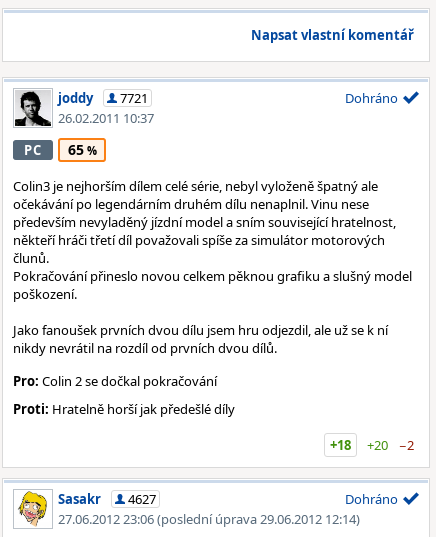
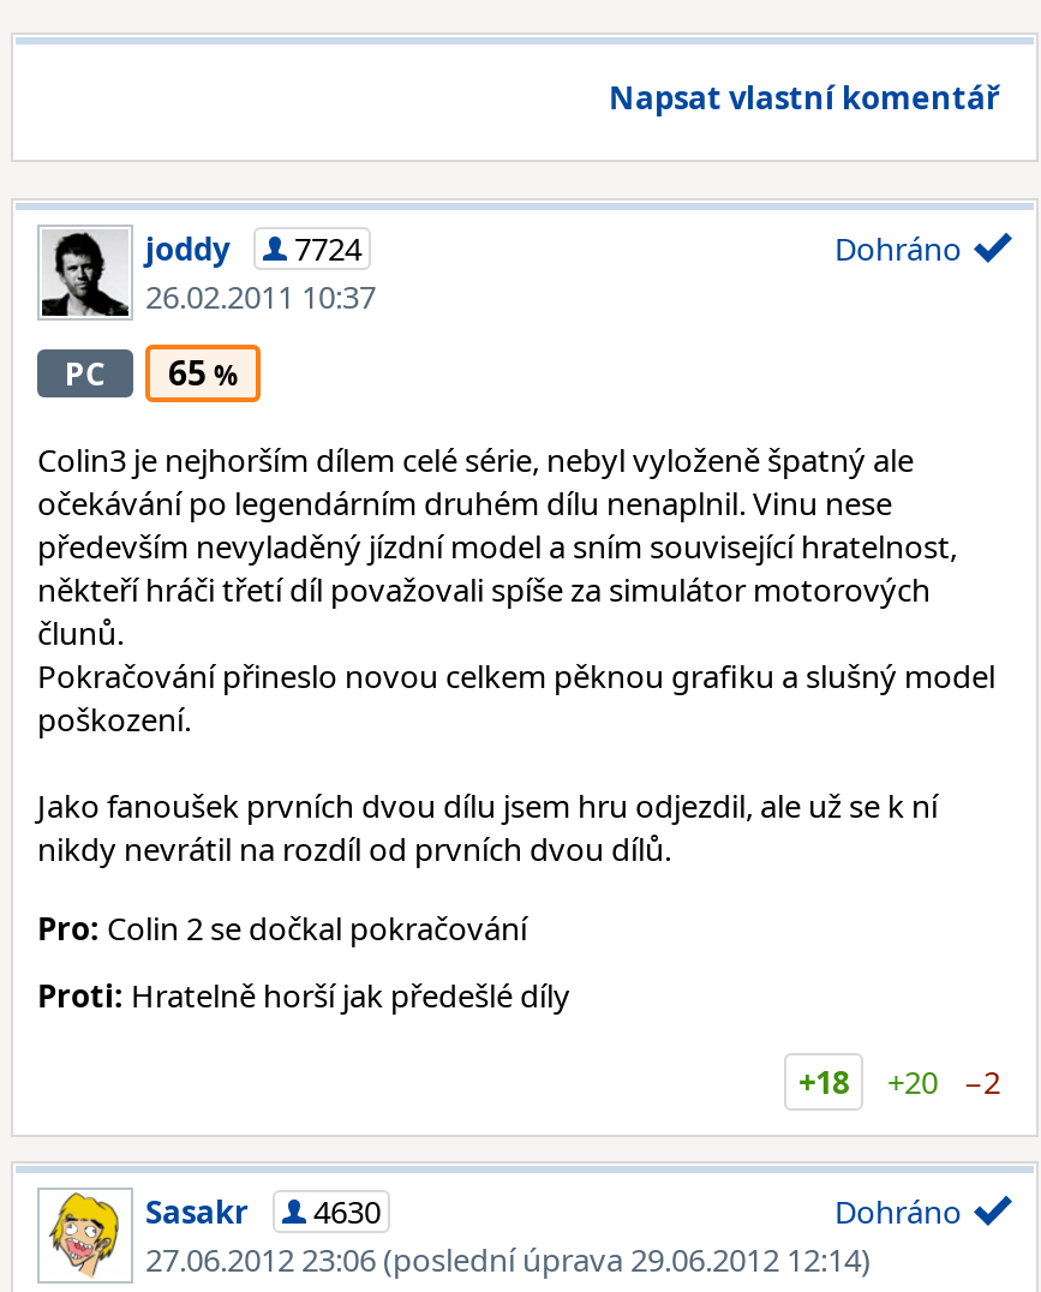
- joddy 7721
+ joddy 7724

- Sasakr 4627
+ Sasakr 4630
